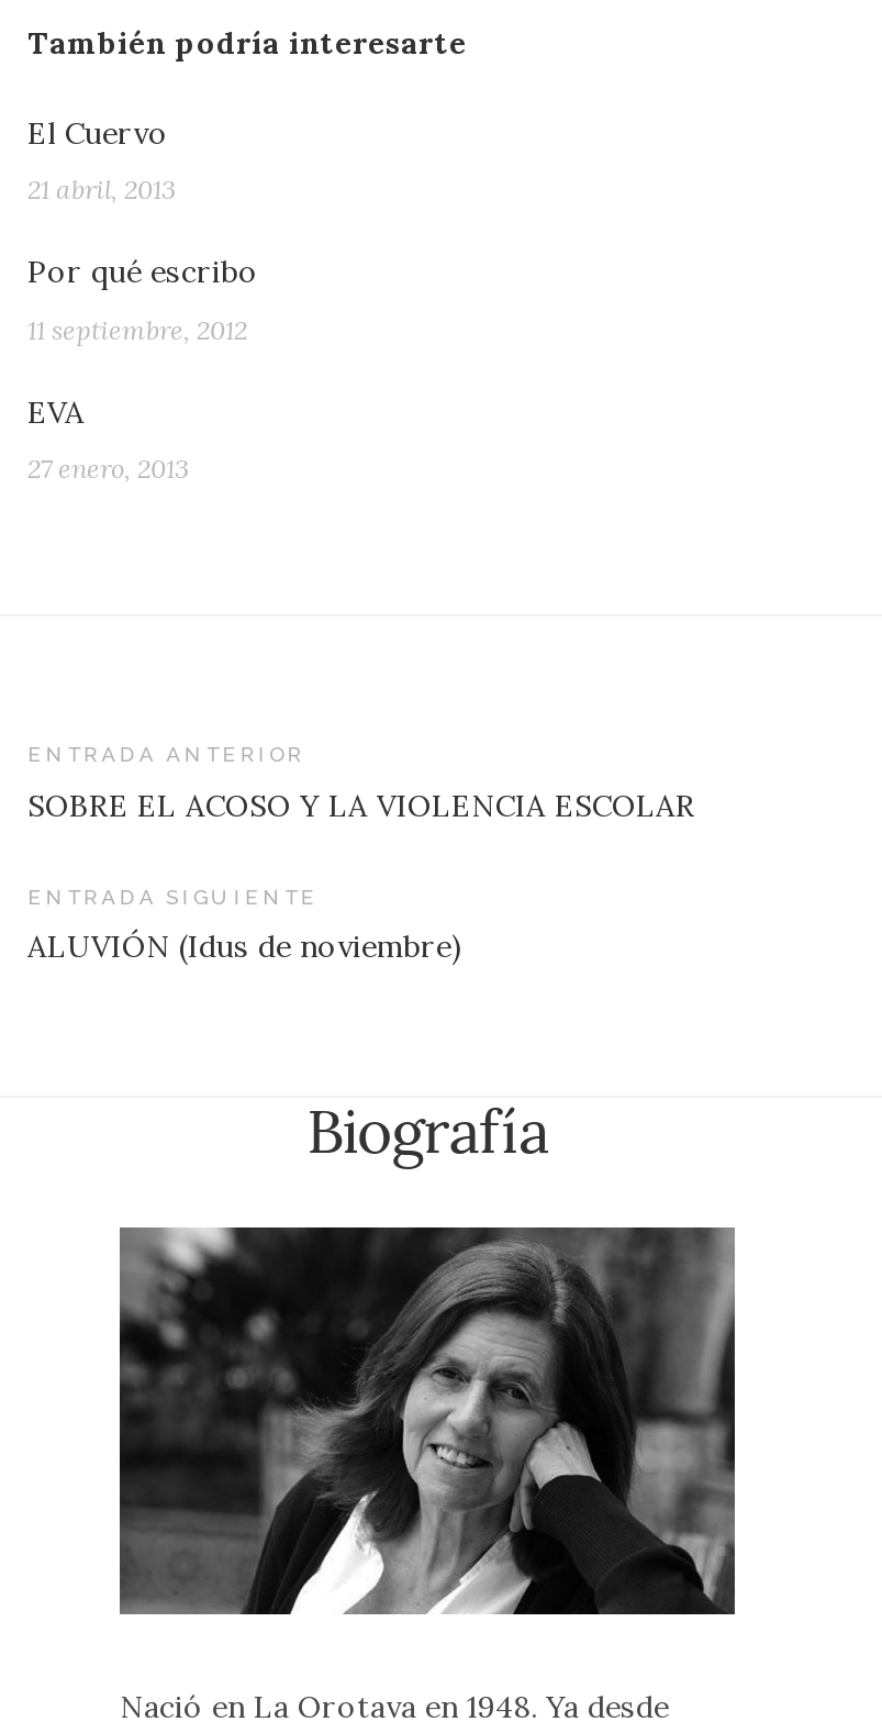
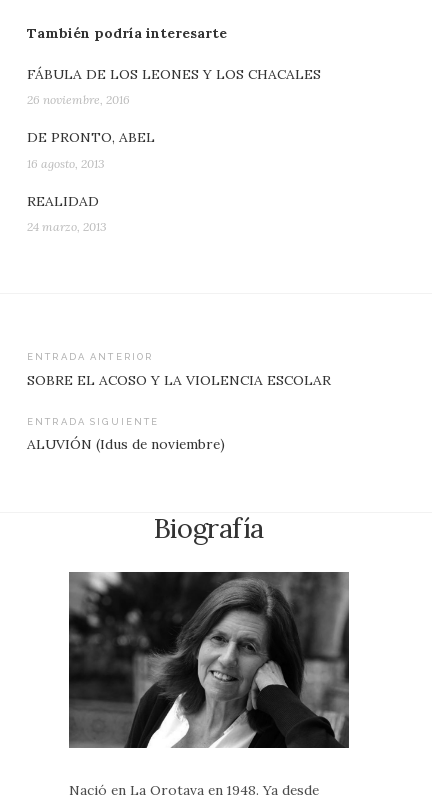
- El Cuervo
+ FÁBULA DE LOS LEONES Y LOS CHACALES

- 21 abril, 2013
+ 26 noviembre, 2016

- Por qué escribo
+ DE PRONTO, ABEL

- 11 septiembre, 2012
+ 16 agosto, 2013

- EVA
+ REALIDAD

- 27 enero, 2013
+ 24 marzo, 2013
